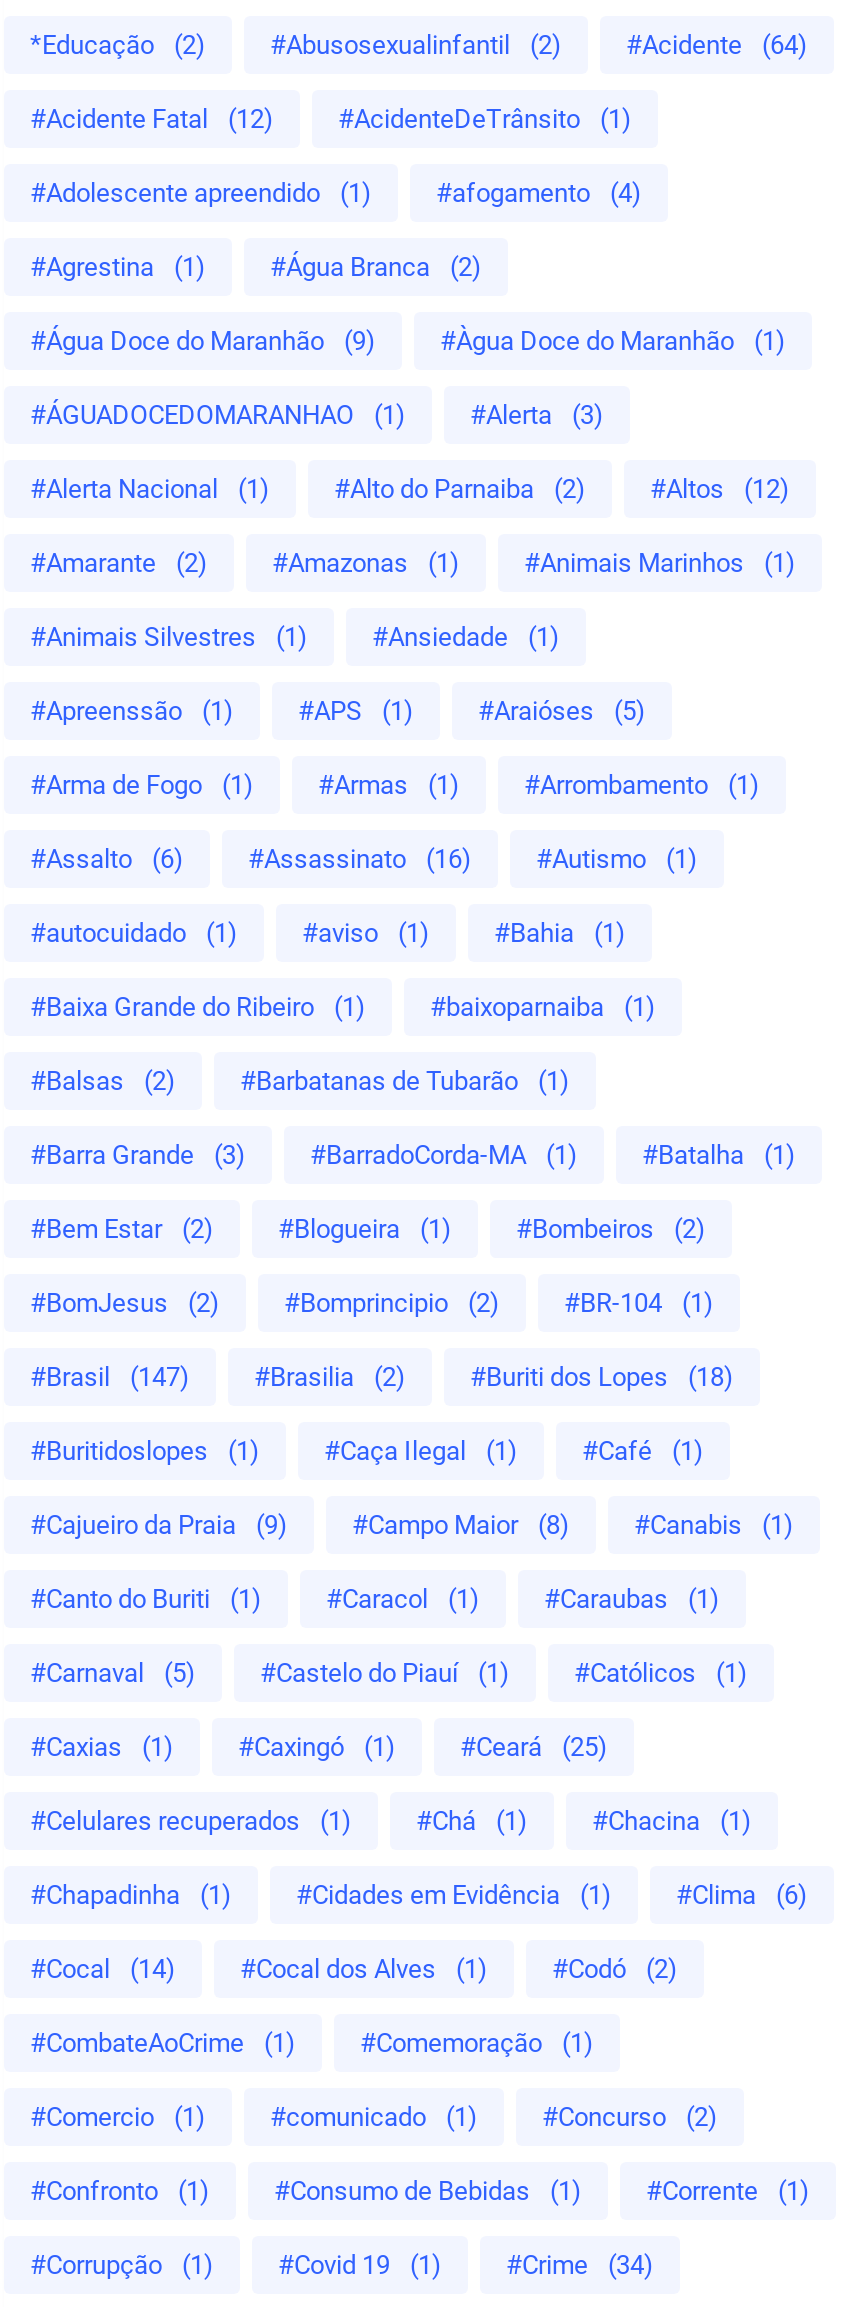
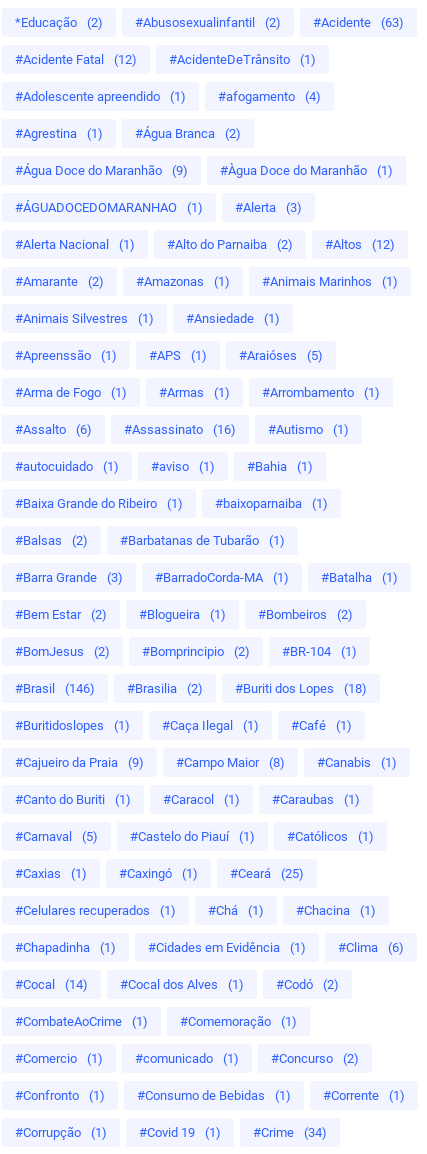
- #Acidente (64)
+ #Acidente (63)

- #Brasil (147)
+ #Brasil (146)
